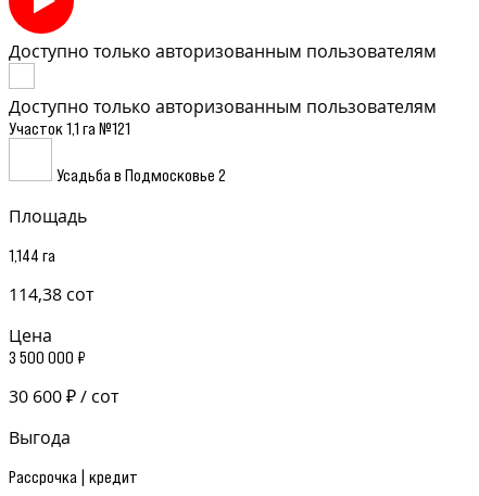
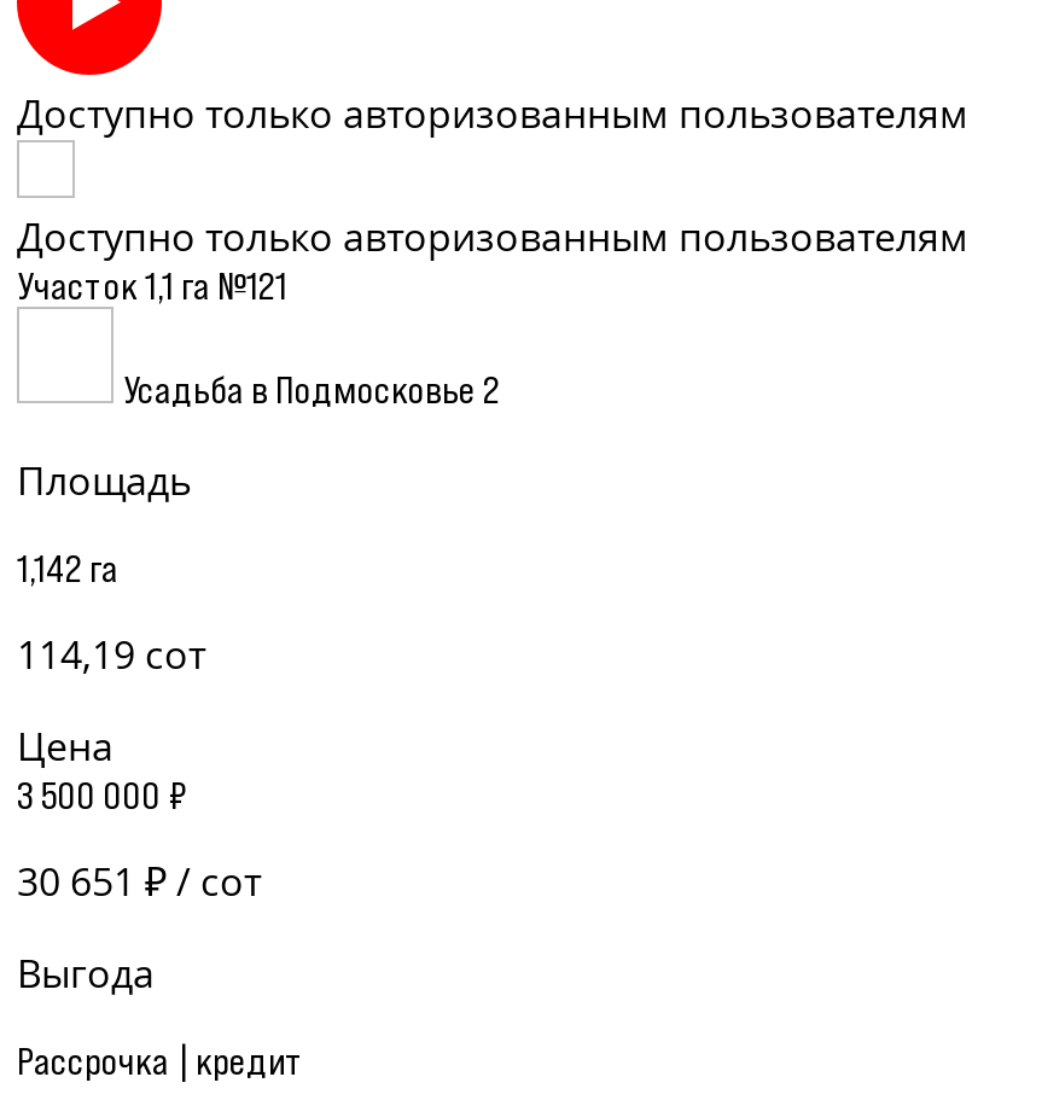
- 1,144 га
+ 1,142 га

- 114,38 сот
+ 114,19 сот

- 30 600 ₽ / сот
+ 30 651 ₽ / сот
